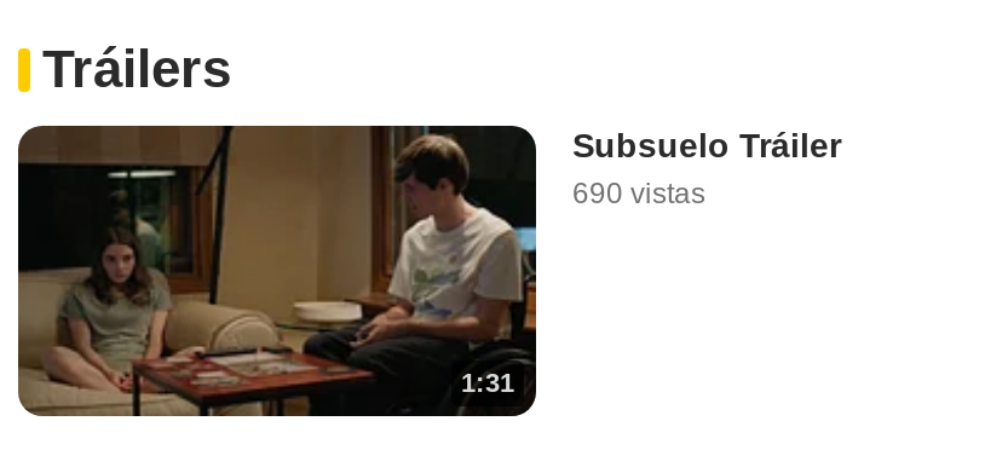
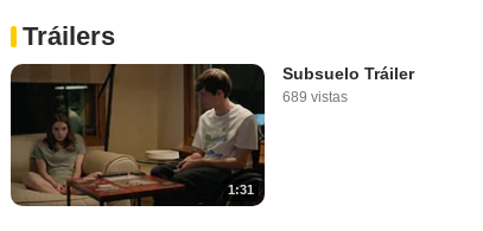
- 690 vistas
+ 689 vistas
